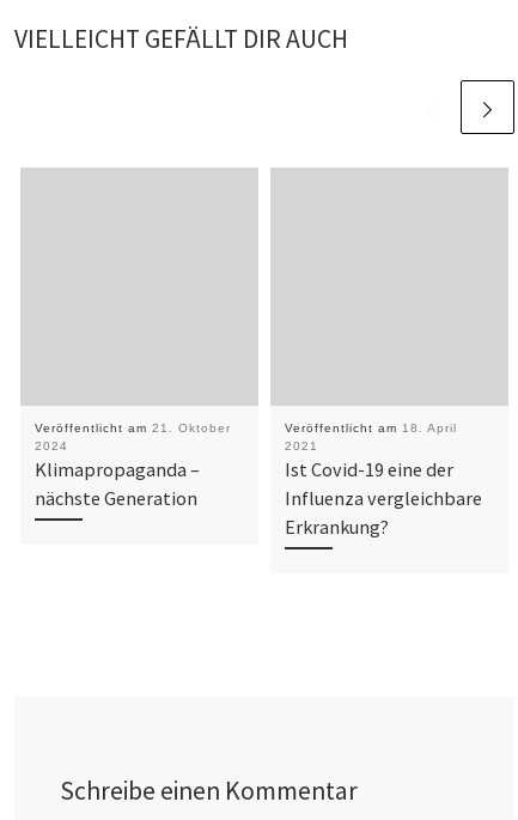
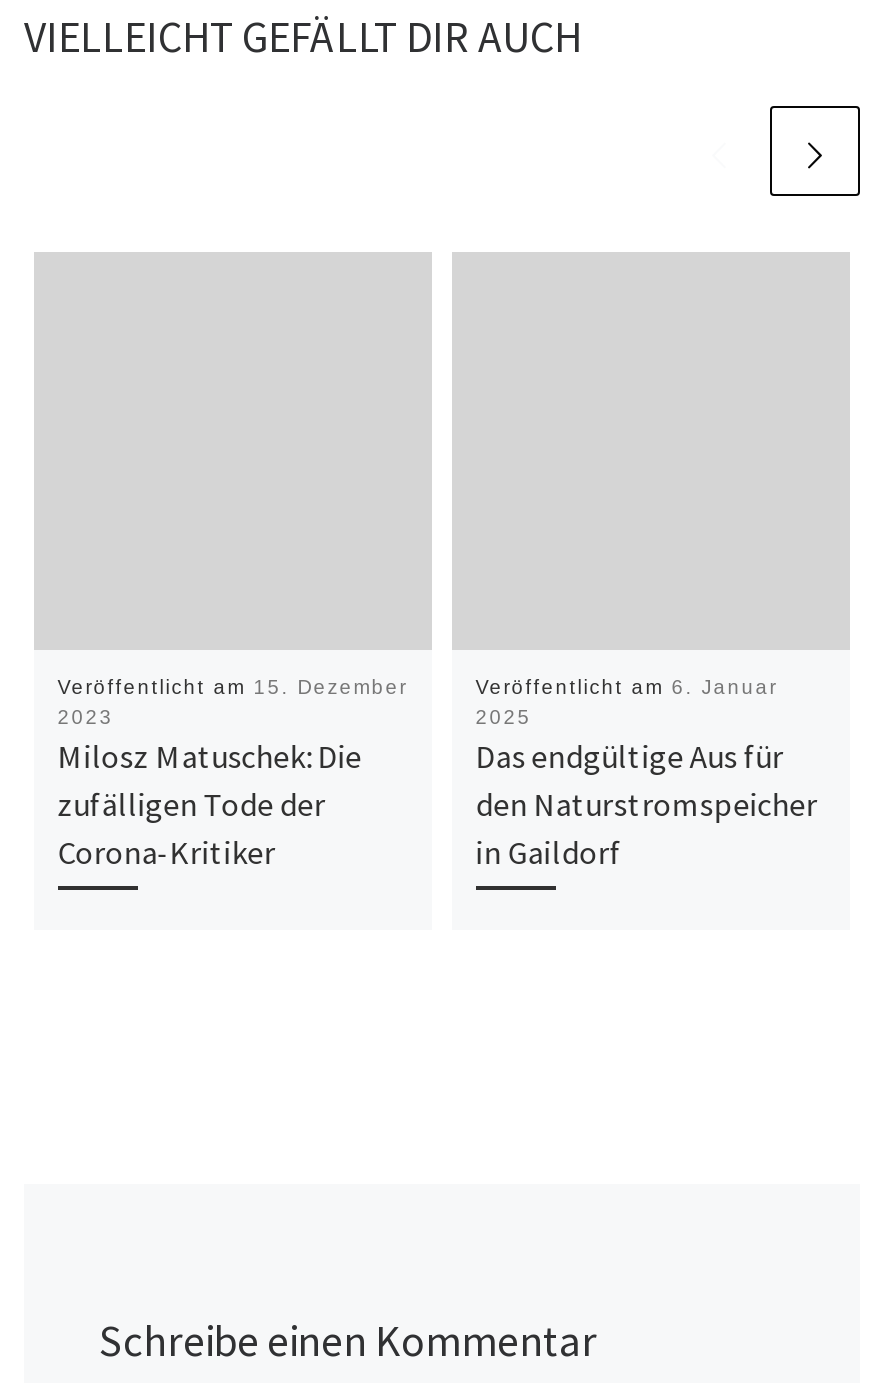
- Veröffentlicht am 21. Oktober
- 2024
- Klimapropaganda –
- nächste Generation
+ Veröffentlicht am 15. Dezember
+ 2023
+ Milosz Matuschek: Die
+ zufälligen Tode der
+ Corona-Kritiker

- Veröffentlicht am 18. April
- 2021
- Ist Covid-19 eine der
- Influenza vergleichbare
- Erkrankung?
+ Veröffentlicht am 6. Januar
+ 2025
+ Das endgültige Aus für
+ den Naturstromspeicher
+ in Gaildorf
